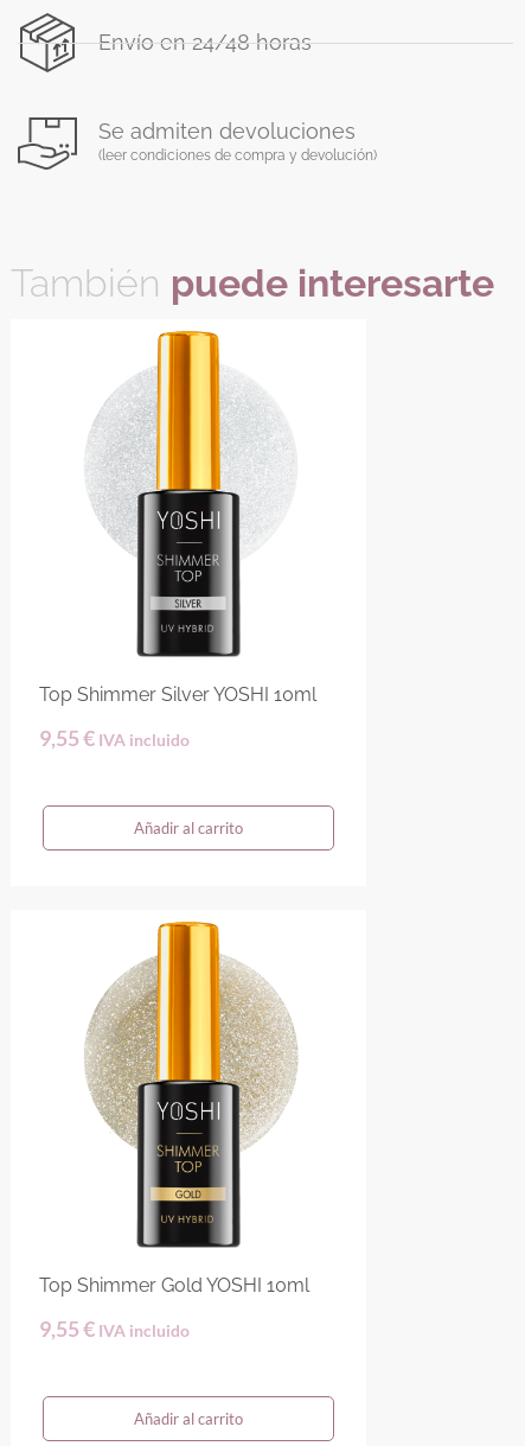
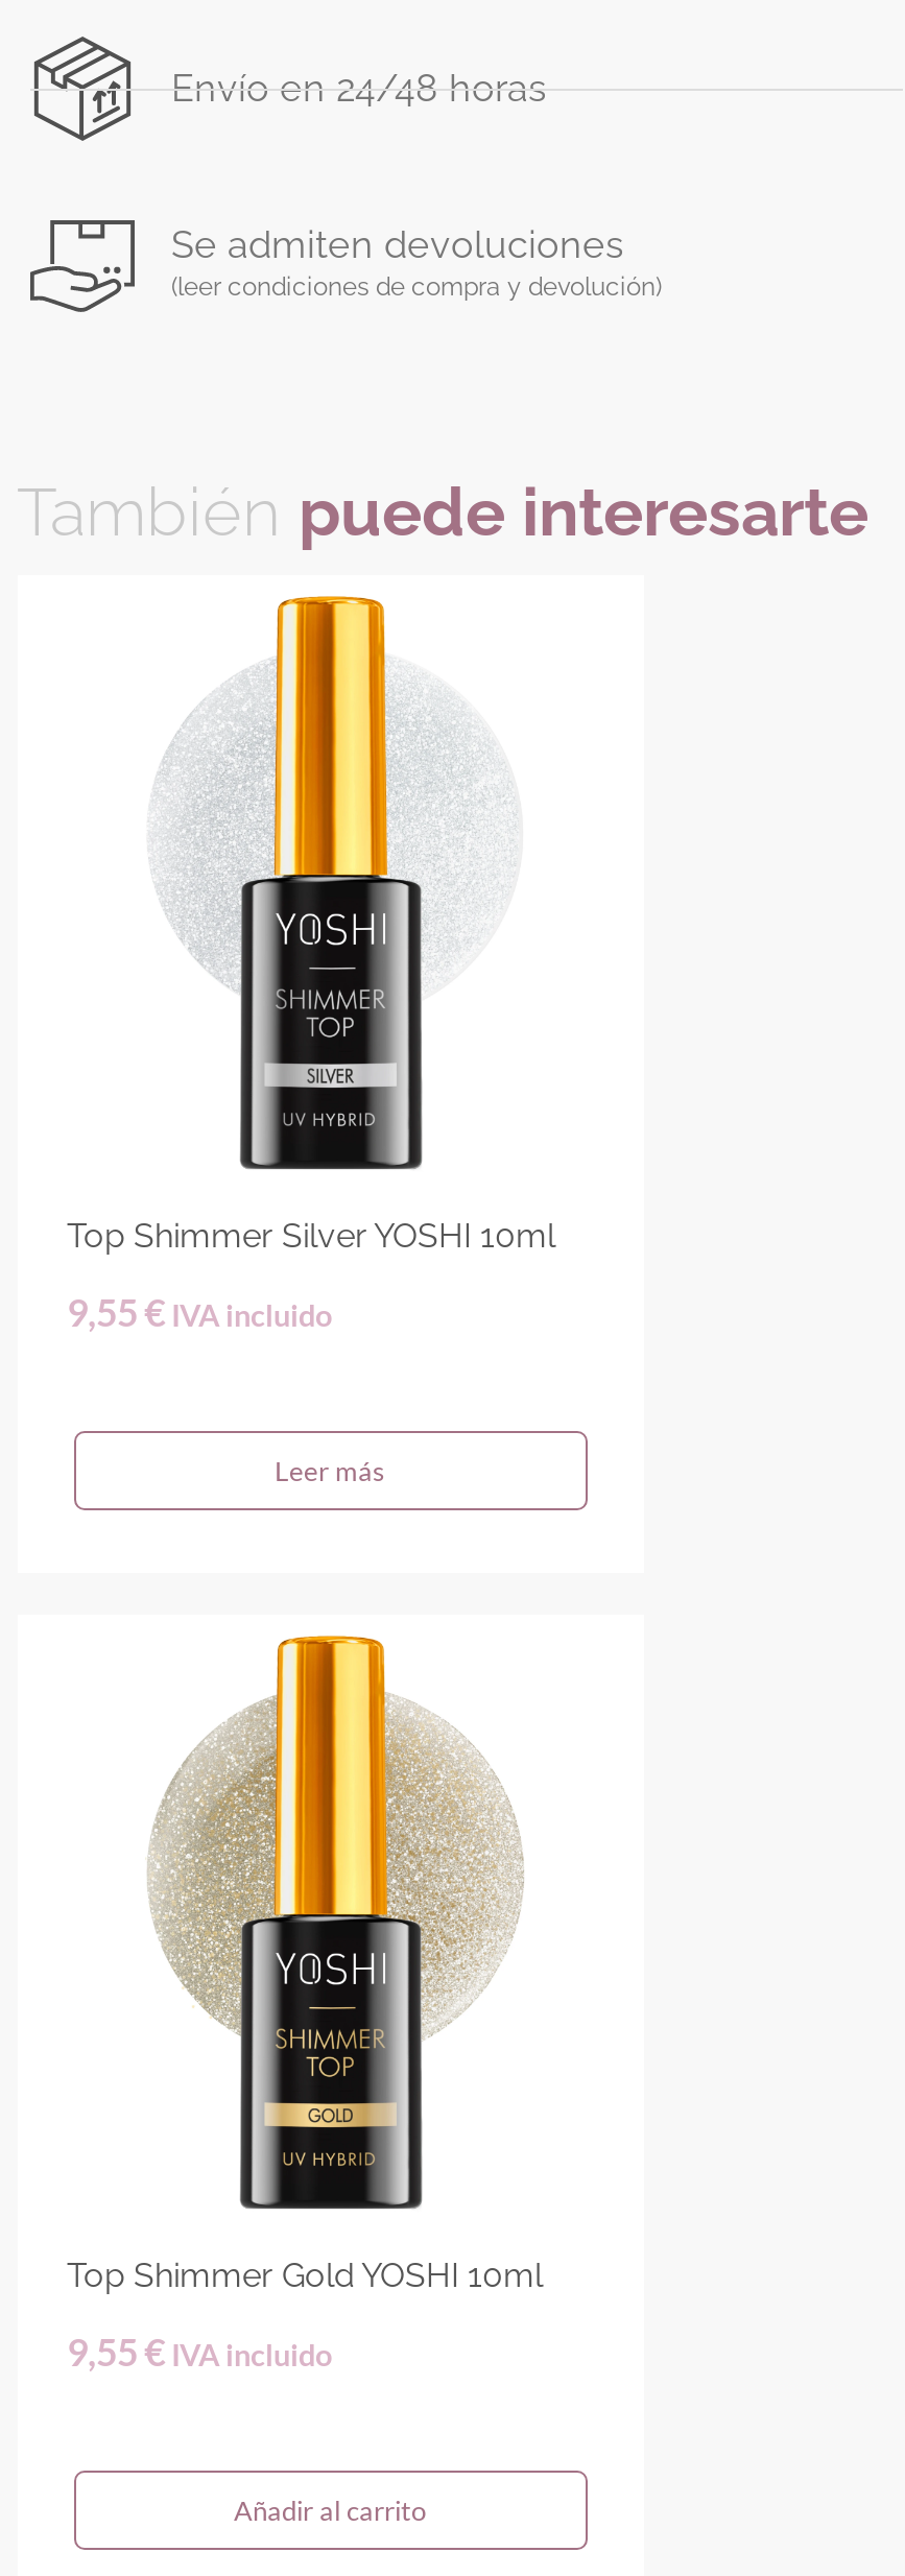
- Añadir al carrito
+ Leer más
